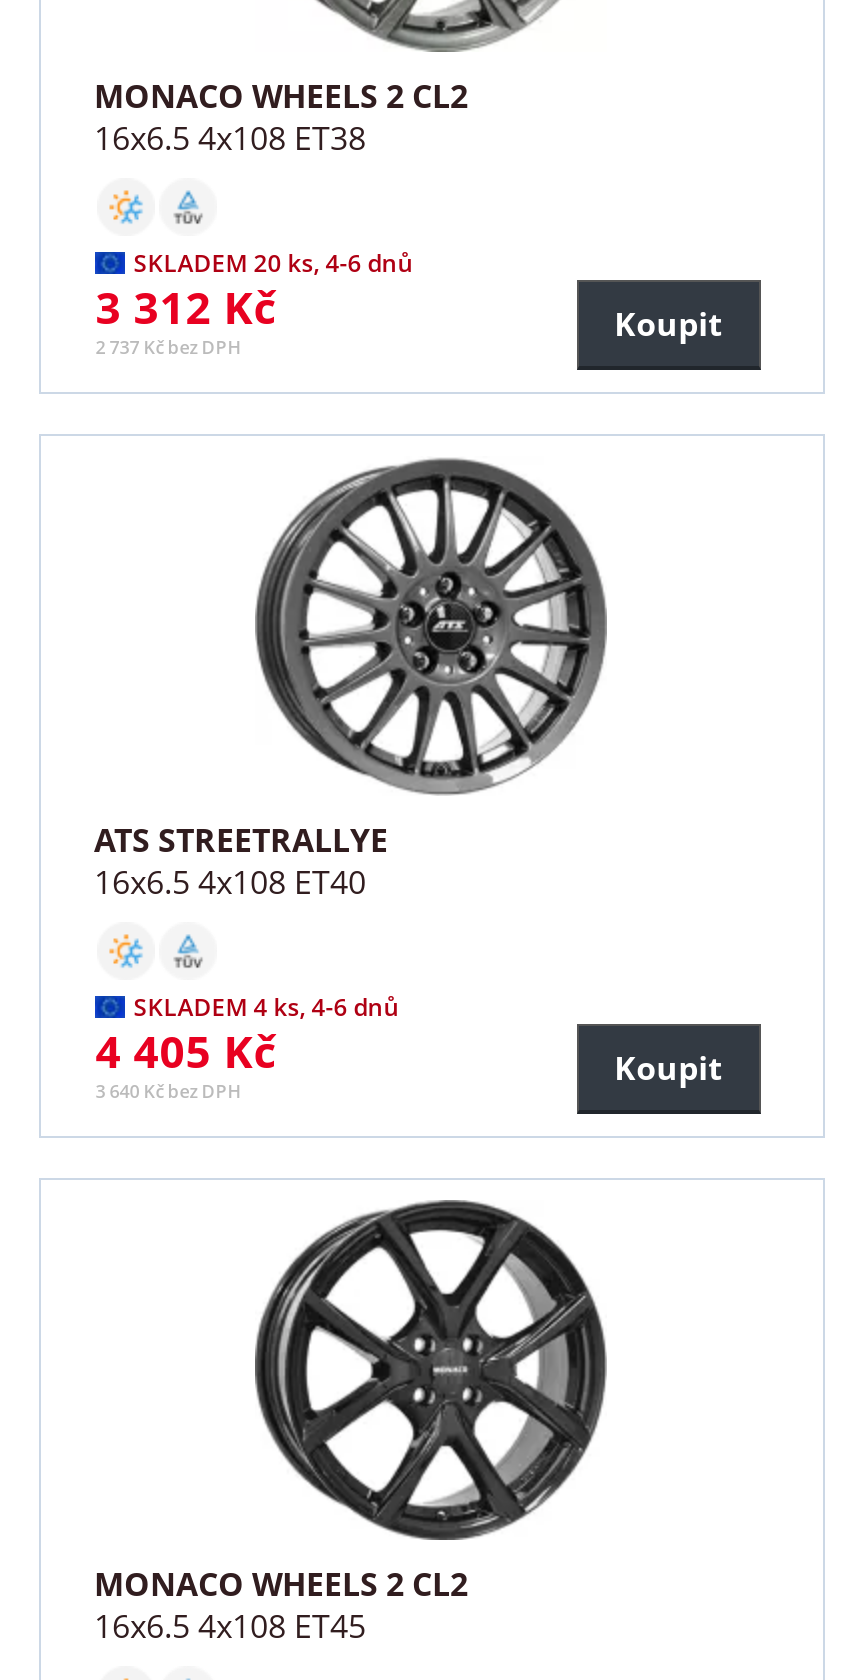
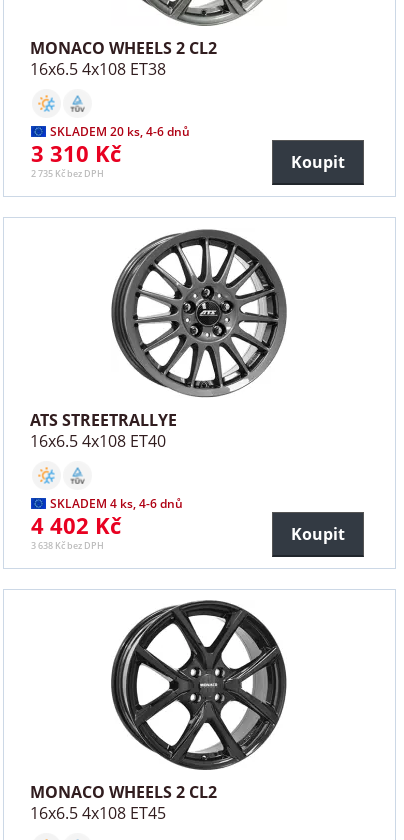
- 3 312 Kč
+ 3 310 Kč

- 2 737 Kč bez DPH
+ 2 735 Kč bez DPH

- 4 405 Kč
+ 4 402 Kč

- 3 640 Kč bez DPH
+ 3 638 Kč bez DPH
